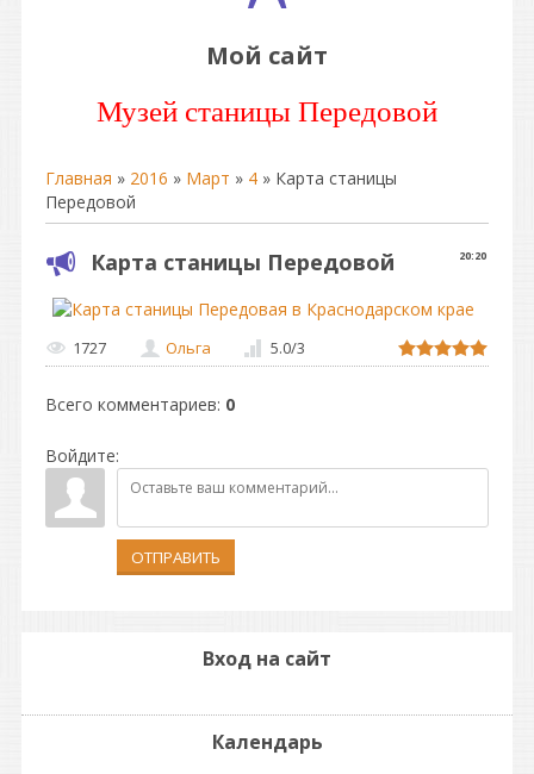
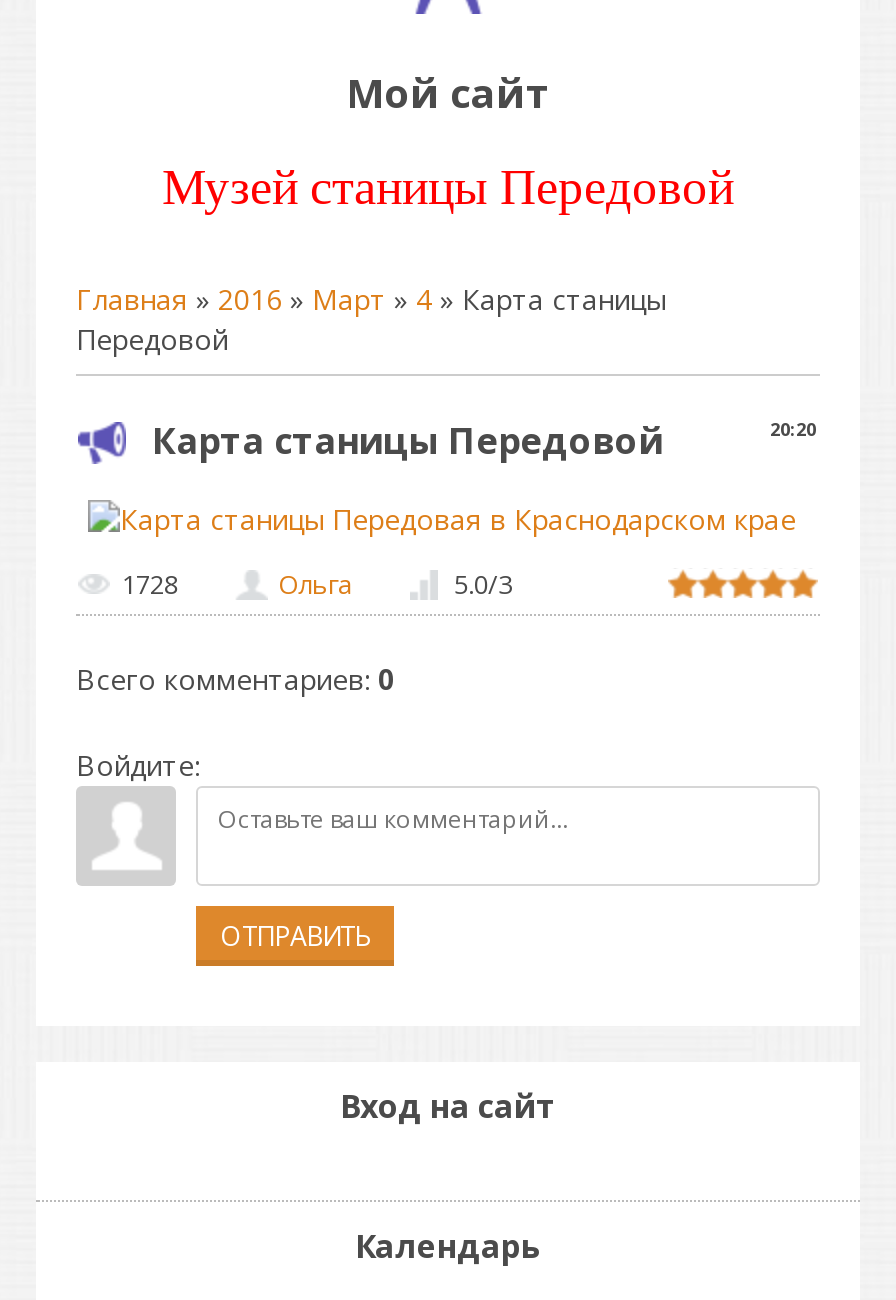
- 1727
+ 1728
